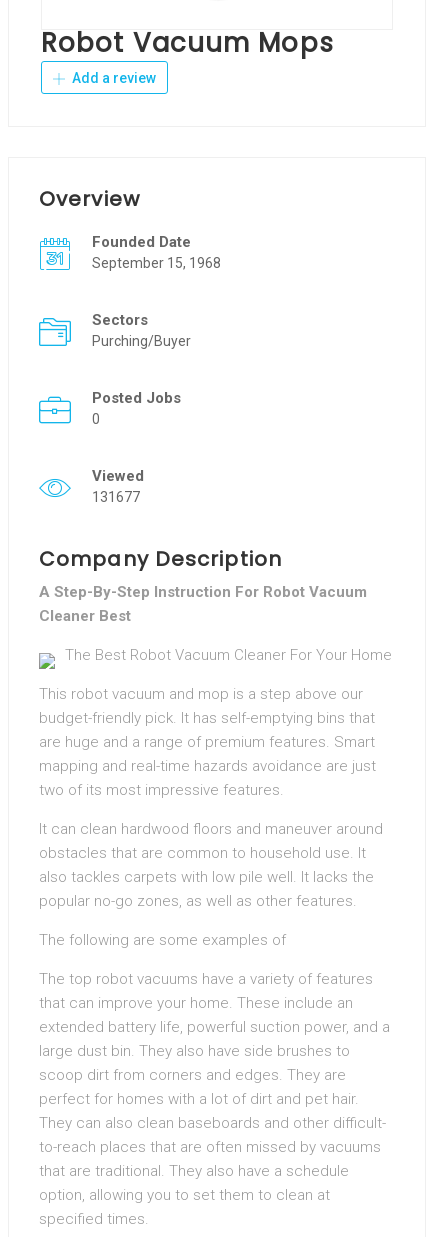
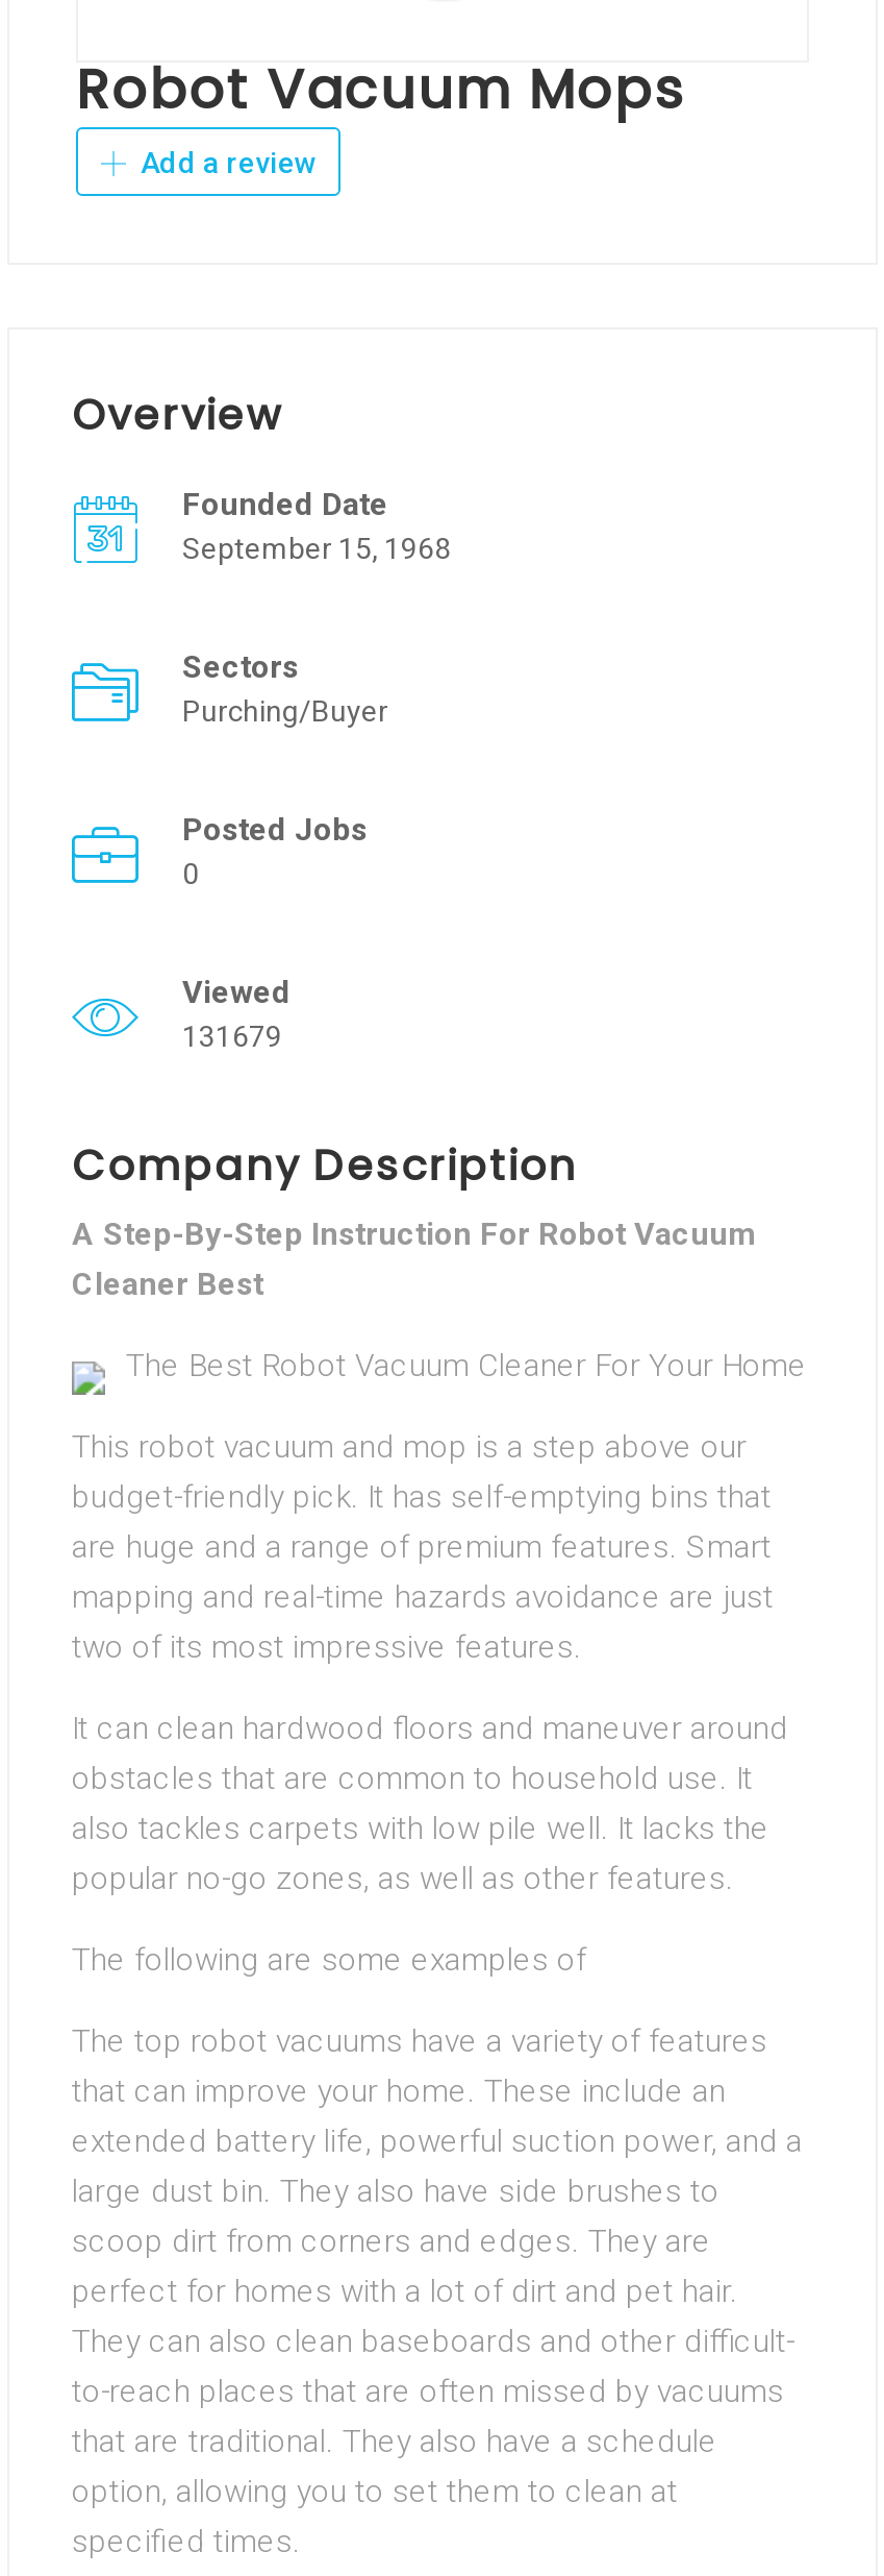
- 131677
+ 131679
